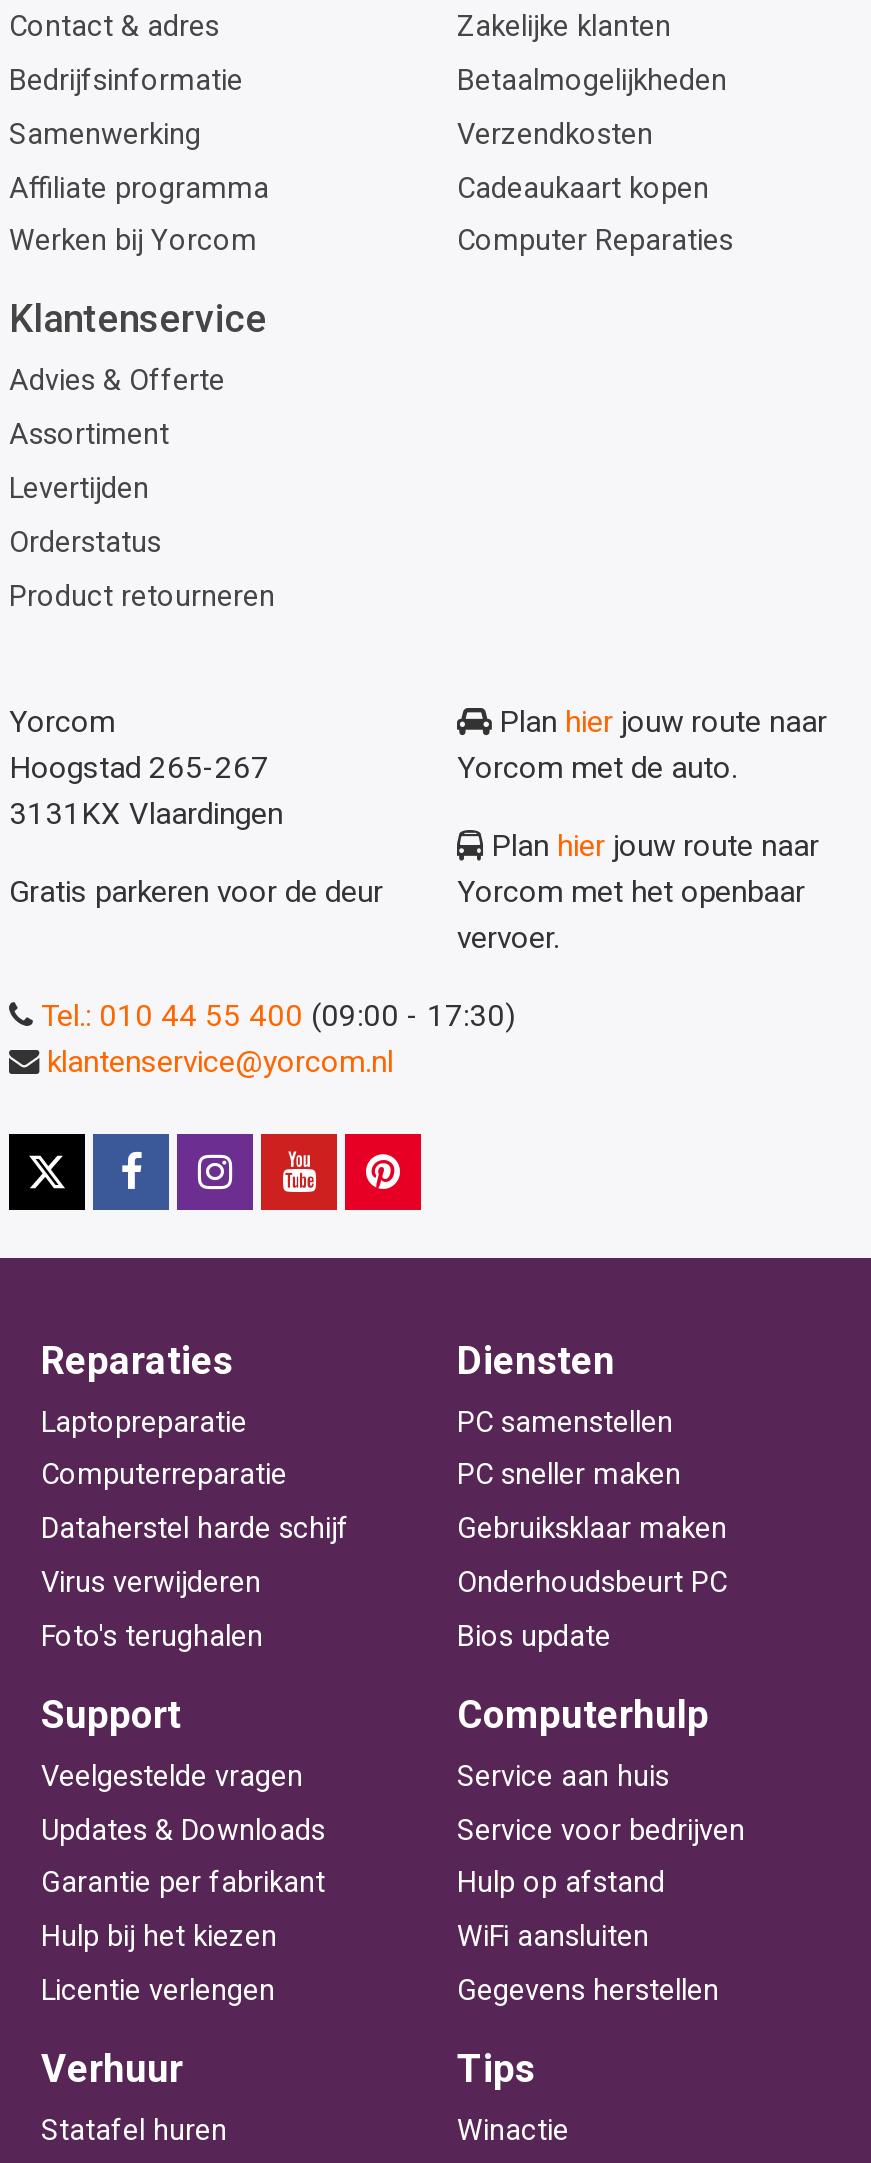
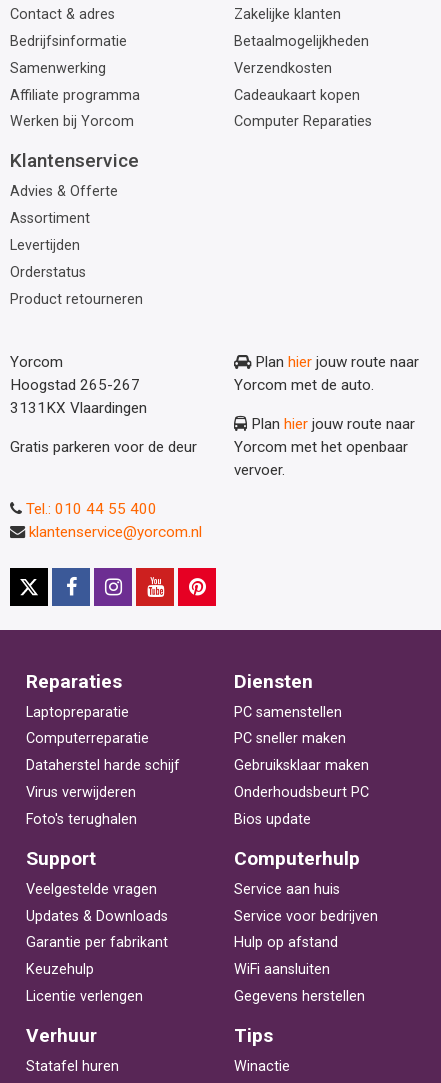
- Tel.: 010 44 55 400 (09:00 - 17:30)
+ Tel.: 010 44 55 400

- Hulp bij het kiezen
+ Keuzehulp
